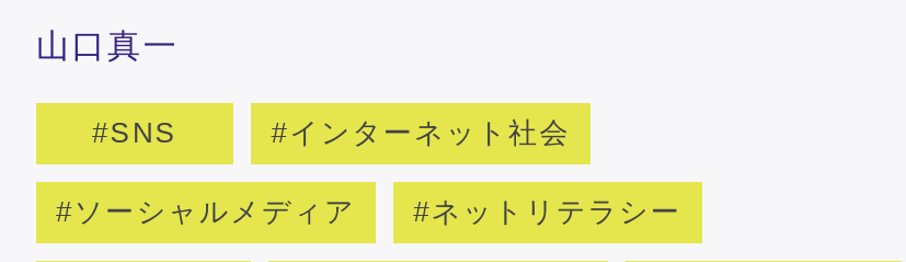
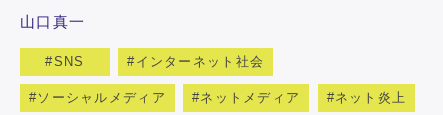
- ネットリテラシー
+ ネットメディア
+ ネット炎上
